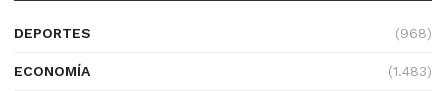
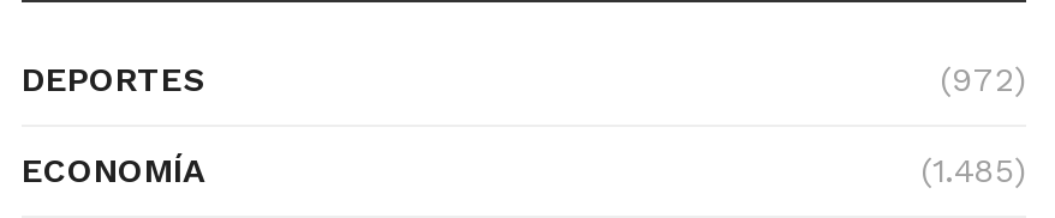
- (968)
+ (972)

- (1.483)
+ (1.485)
